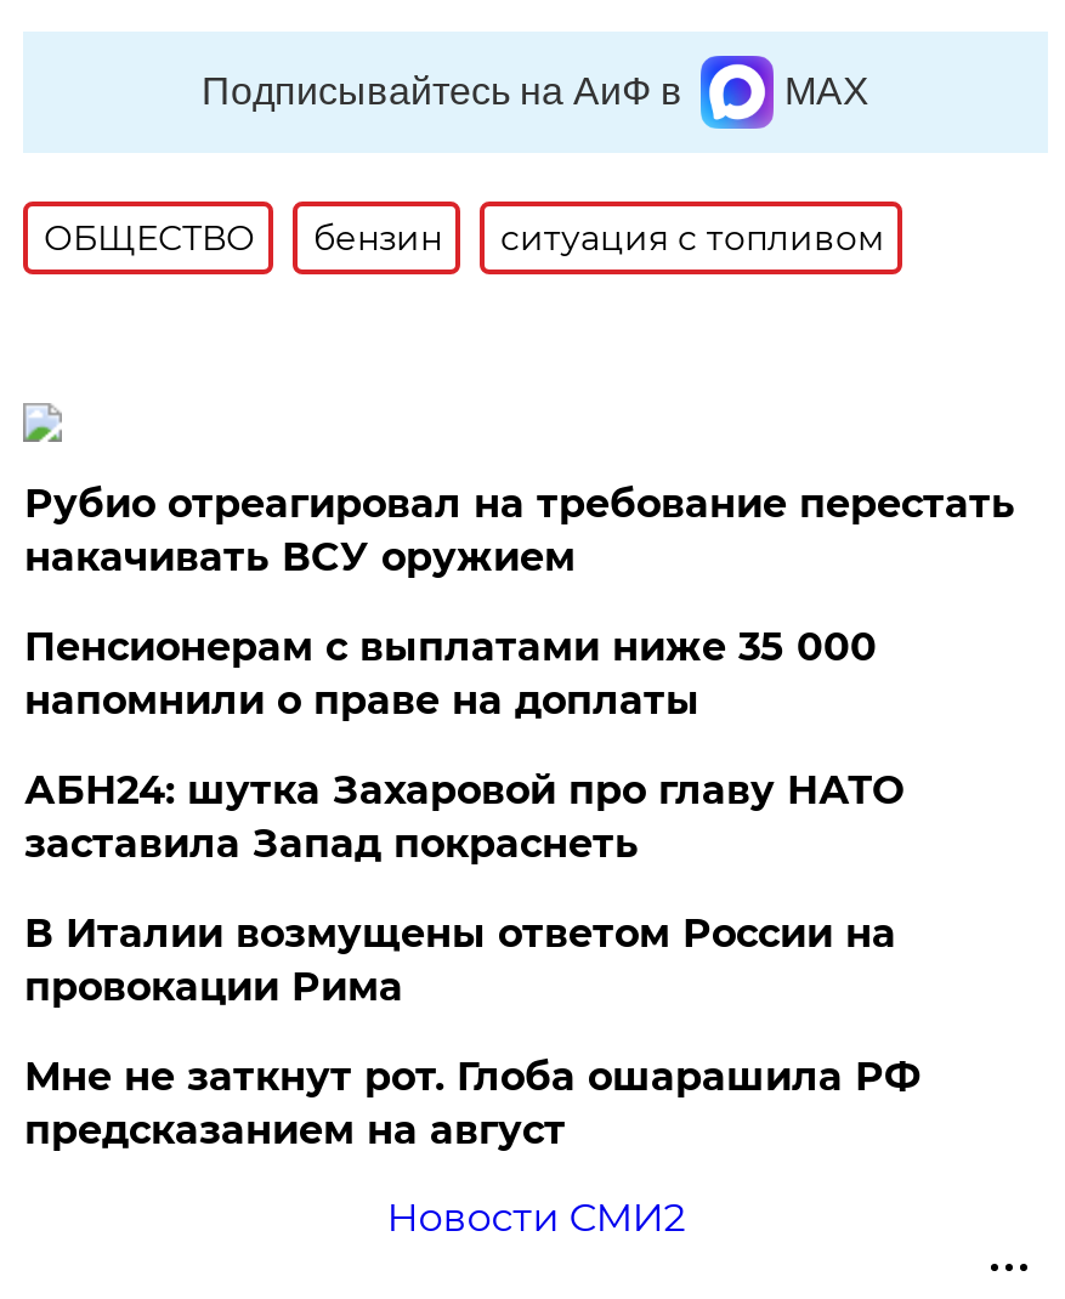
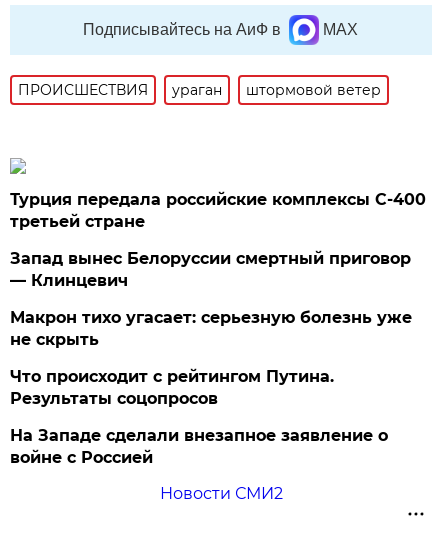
- ОБЩЕСТВО
- бензин
- ситуация с топливом
+ ПРОИСШЕСТВИЯ
+ ураган
+ штормовой ветер

- Рубио отреагировал на требование перестать
- накачивать ВСУ оружием
+ Турция передала российские комплексы С-400
+ третьей стране

- Пенсионерам с выплатами ниже 35 000
- напомнили о праве на доплаты
+ Запад вынес Белоруссии смертный приговор
+ — Клинцевич

- АБН24: шутка Захаровой про главу НАТО
- заставила Запад покраснеть
+ Макрон тихо угасает: серьезную болезнь уже
+ не скрыть

- В Италии возмущены ответом России на
- провокации Рима
+ Что происходит с рейтингом Путина.
+ Результаты соцопросов

- Мне не заткнут рот. Глоба ошарашила РФ
- предсказанием на август
+ На Западе сделали внезапное заявление о
+ войне с Россией
